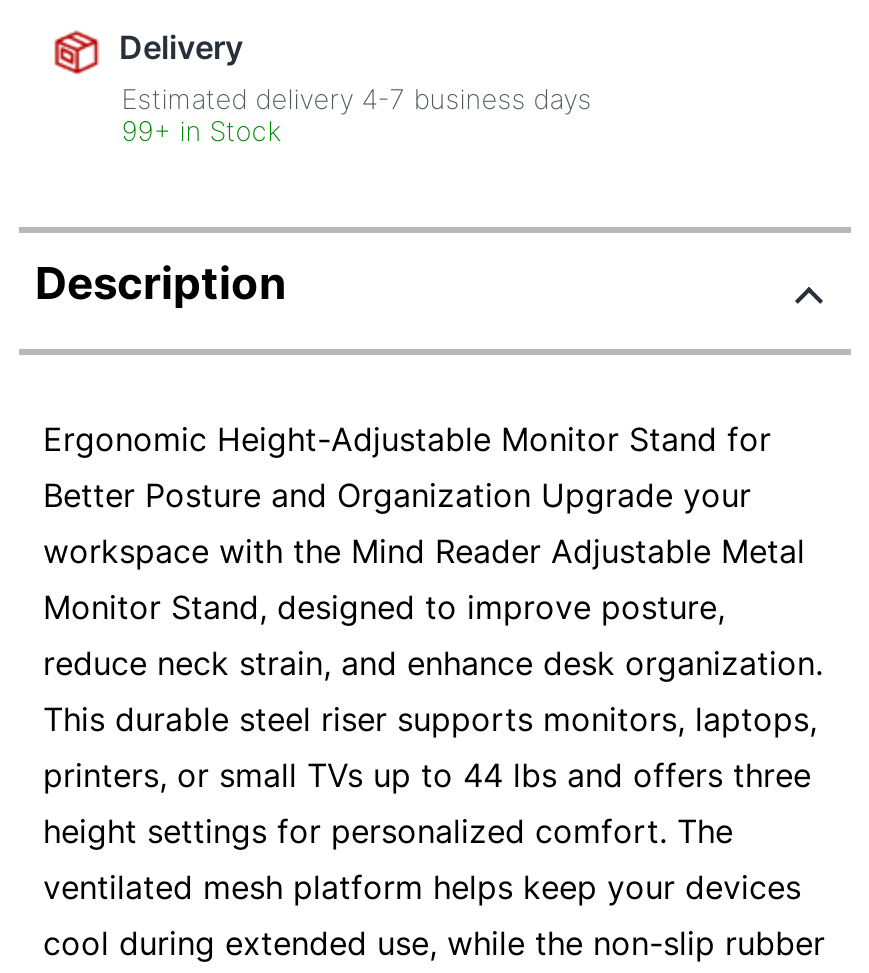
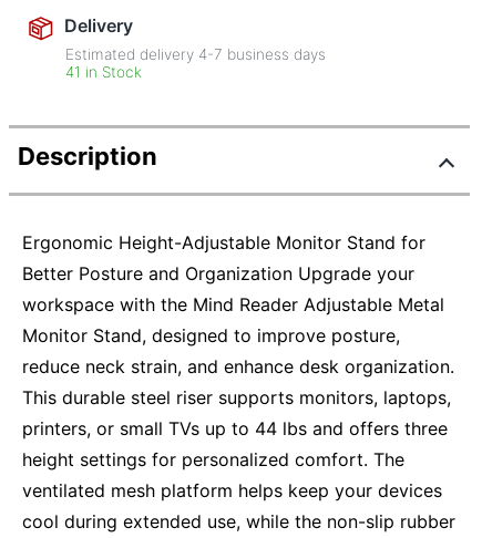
- 99+ in Stock
+ 41 in Stock
